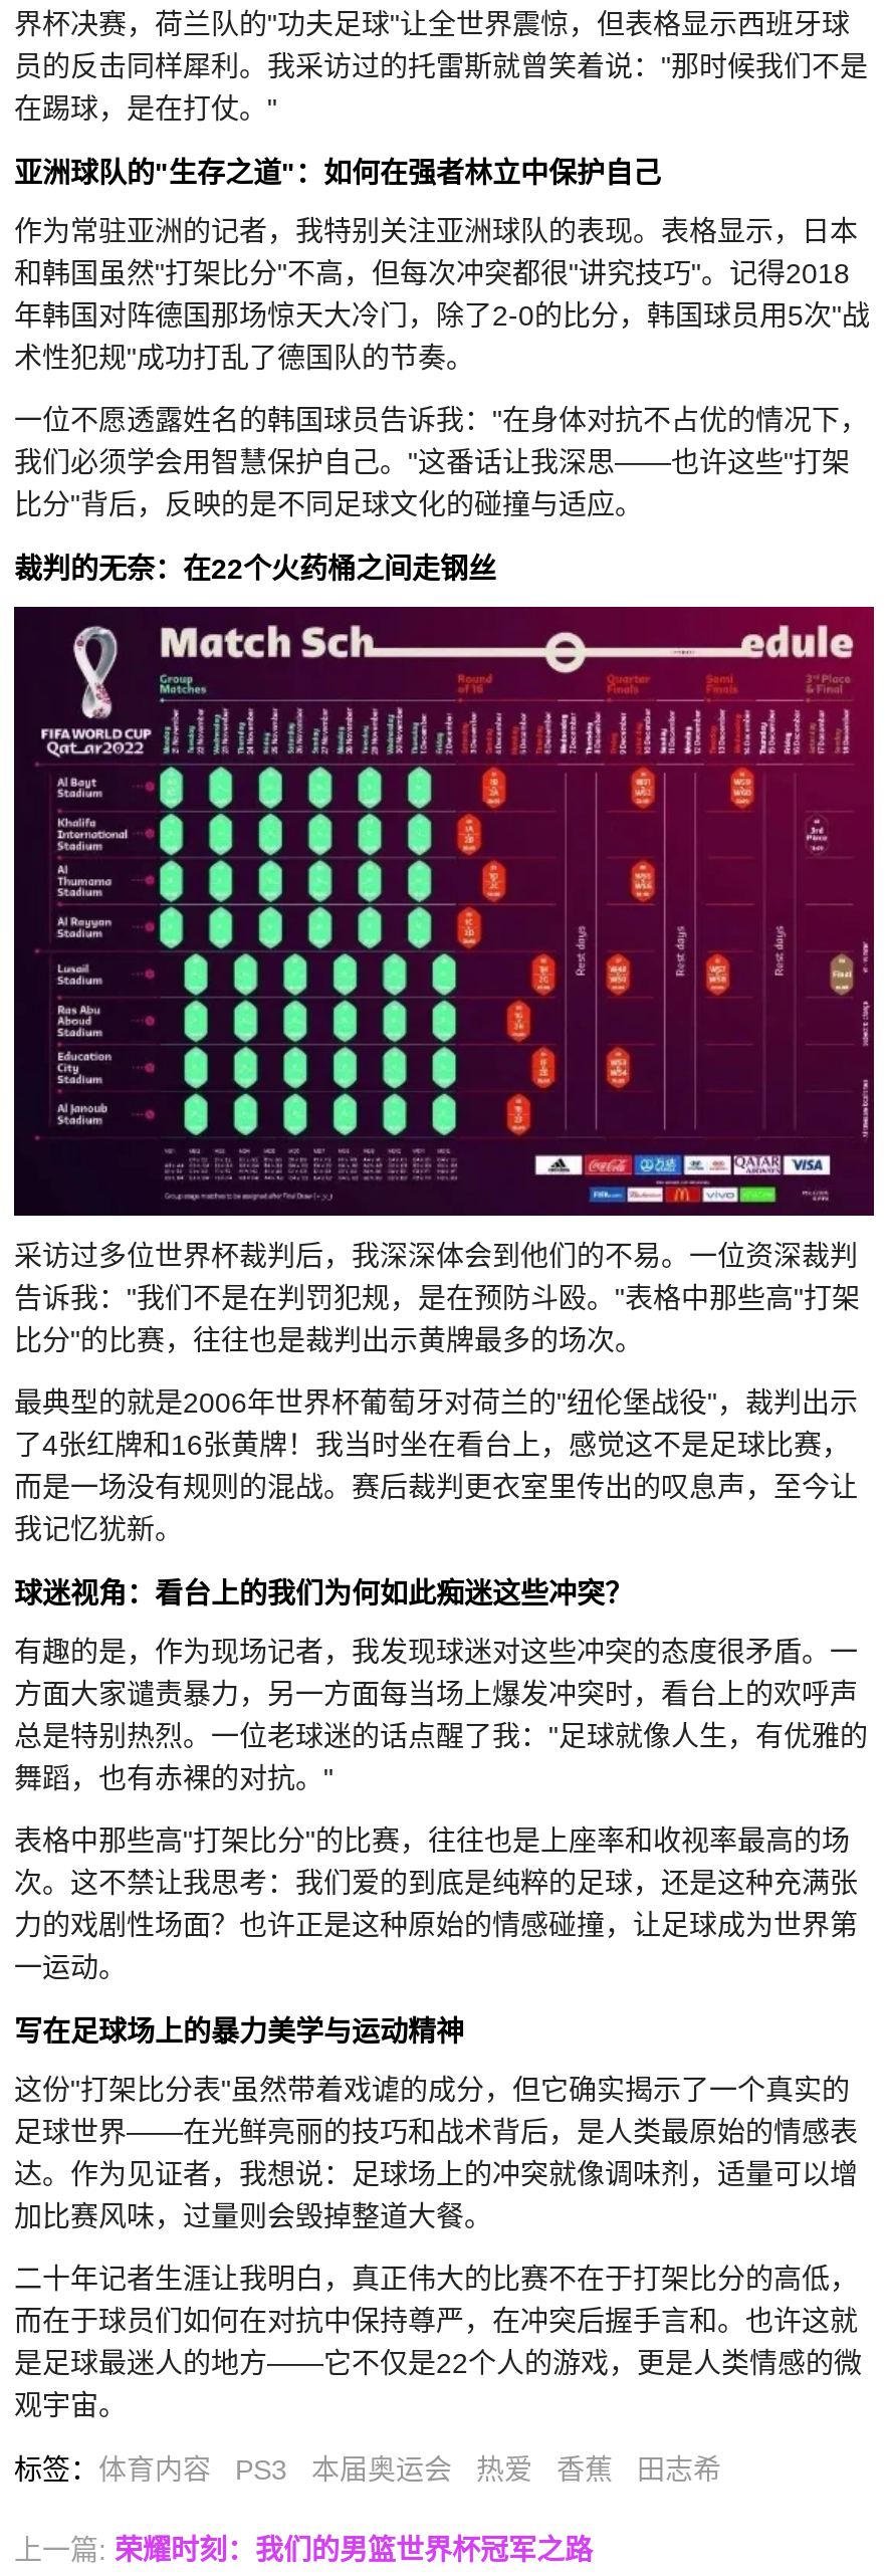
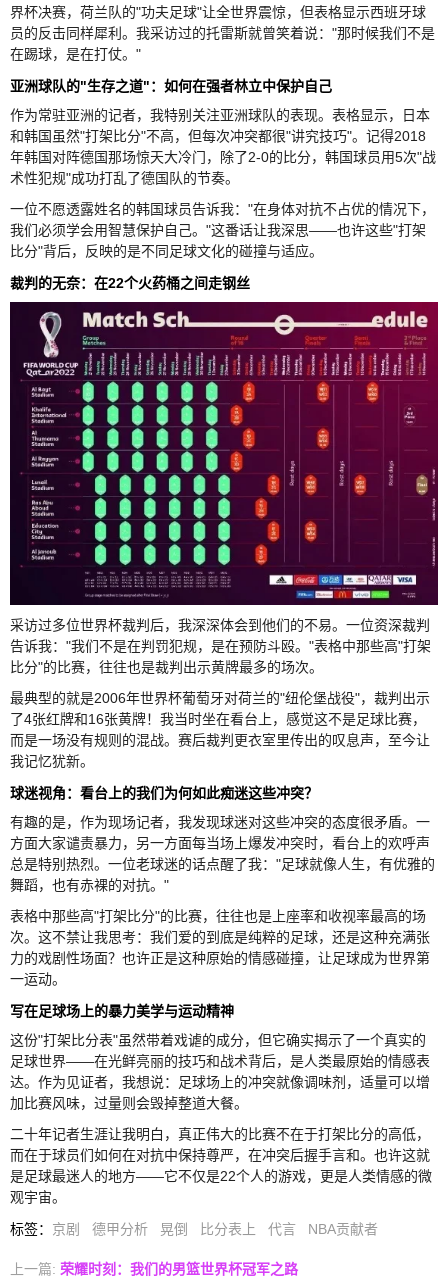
- 标签：体育内容
- PS3
- 本届奥运会
- 热爱
- 香蕉
- 田志希
+ 标签：京剧
+ 德甲分析
+ 晃倒
+ 比分表上
+ 代言
+ NBA贡献者
